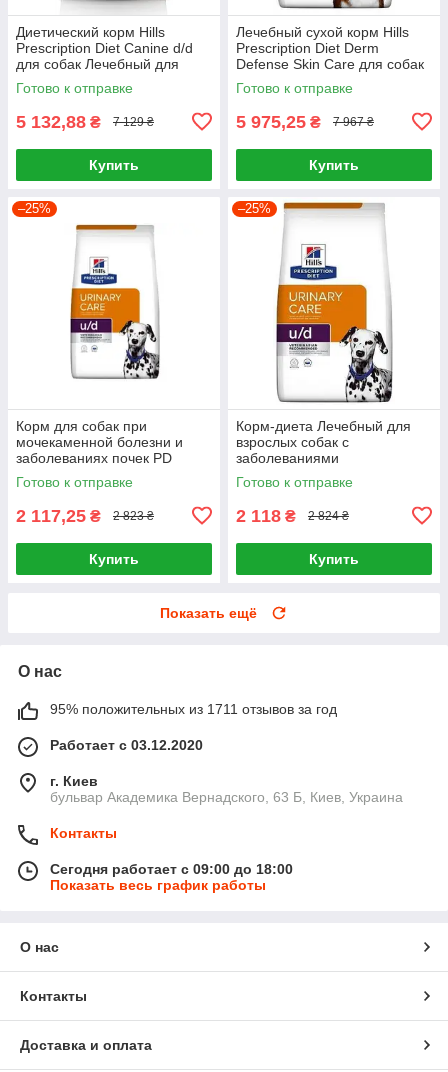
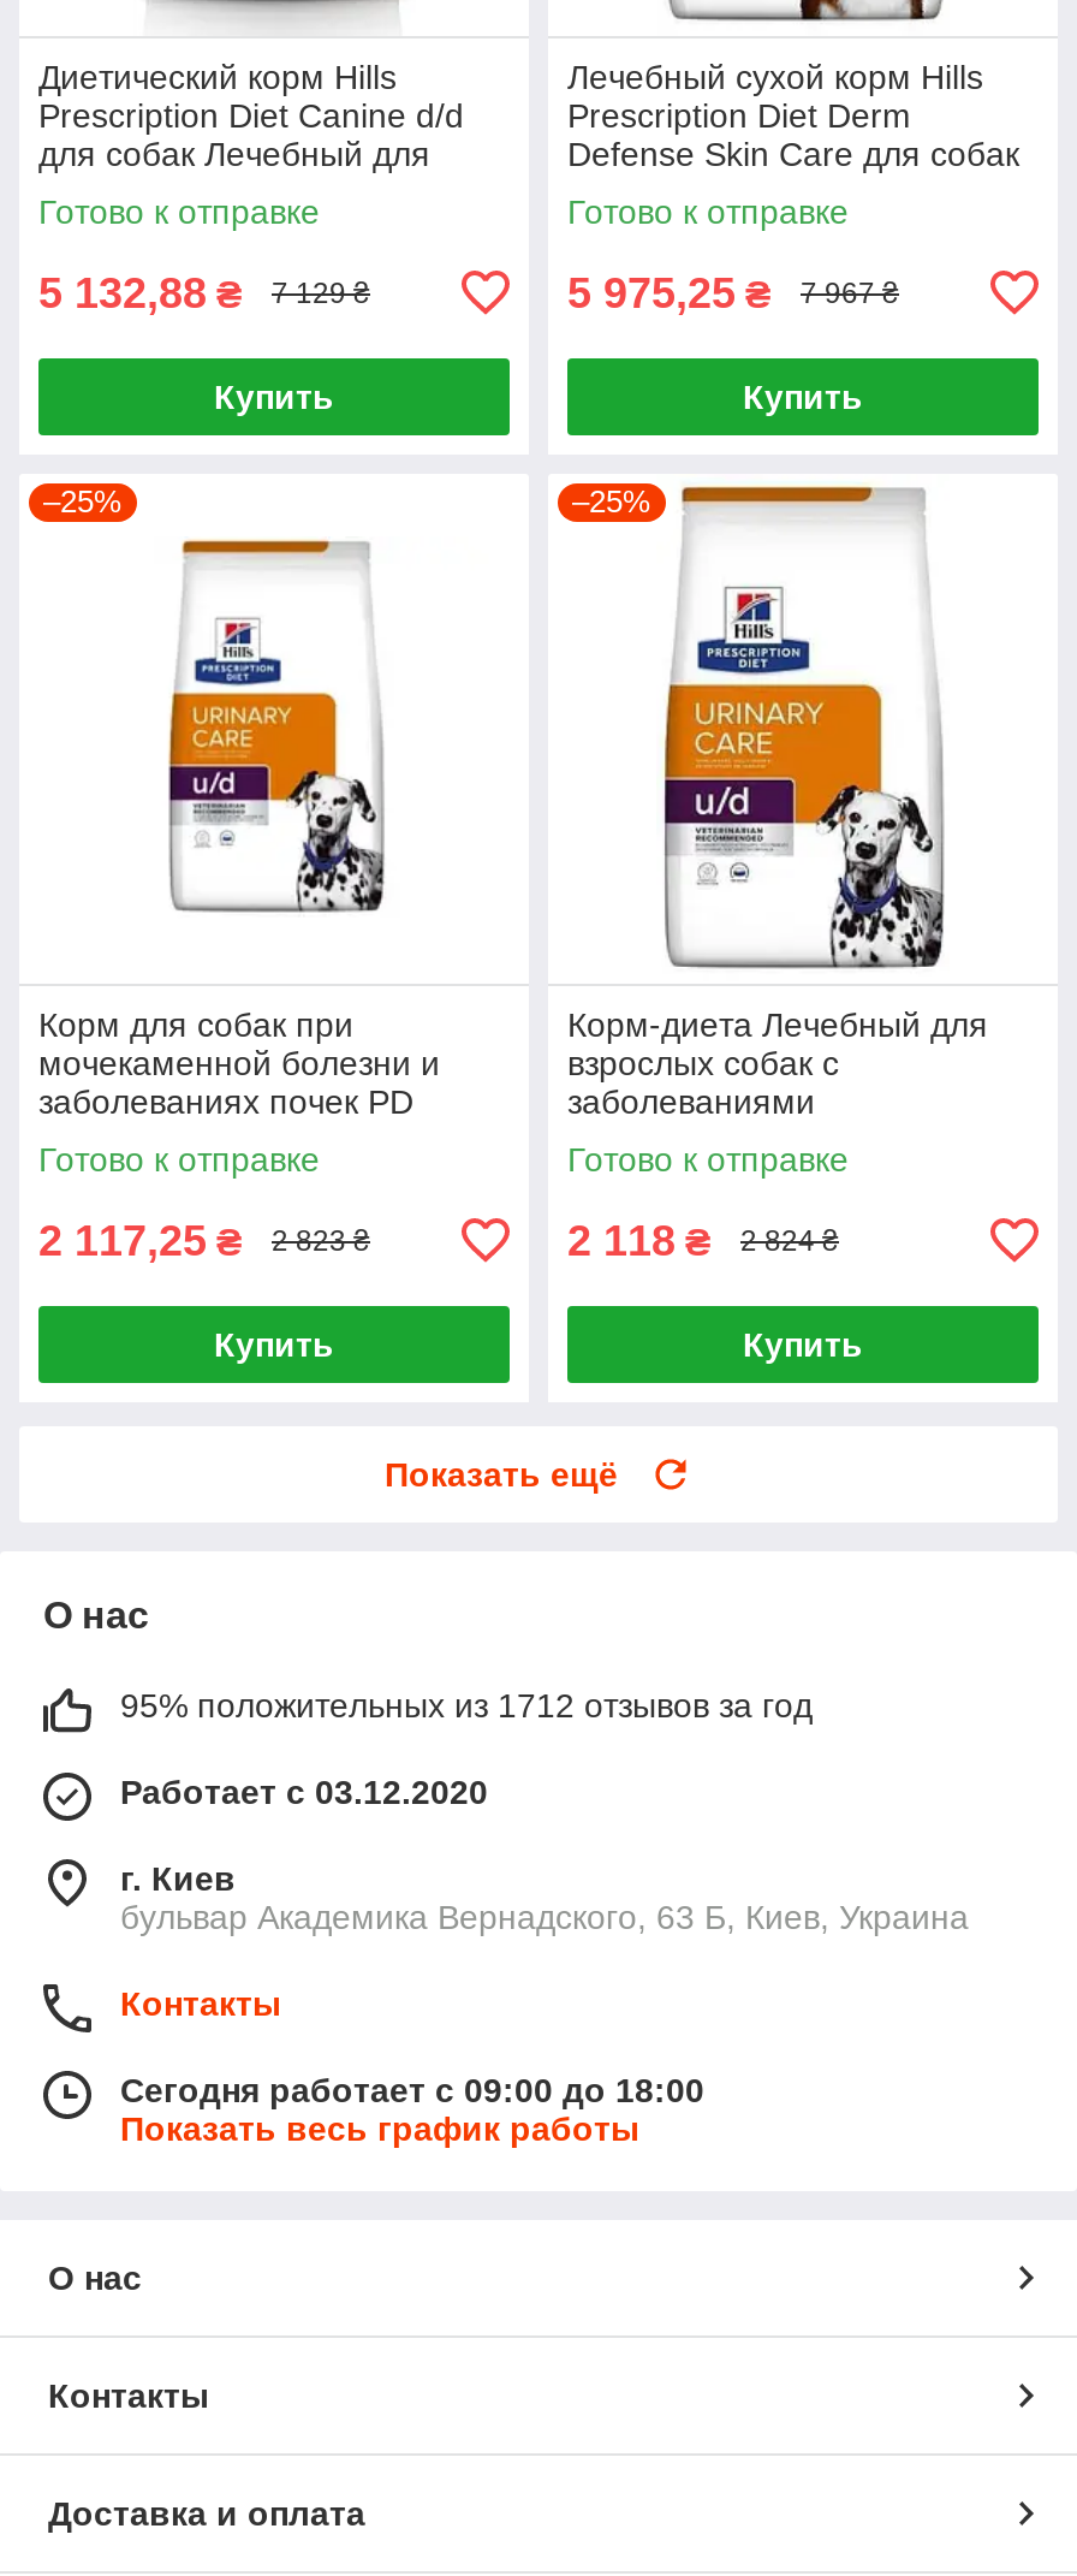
- 95% положительных из 1711 отзывов за год
+ 95% положительных из 1712 отзывов за год
